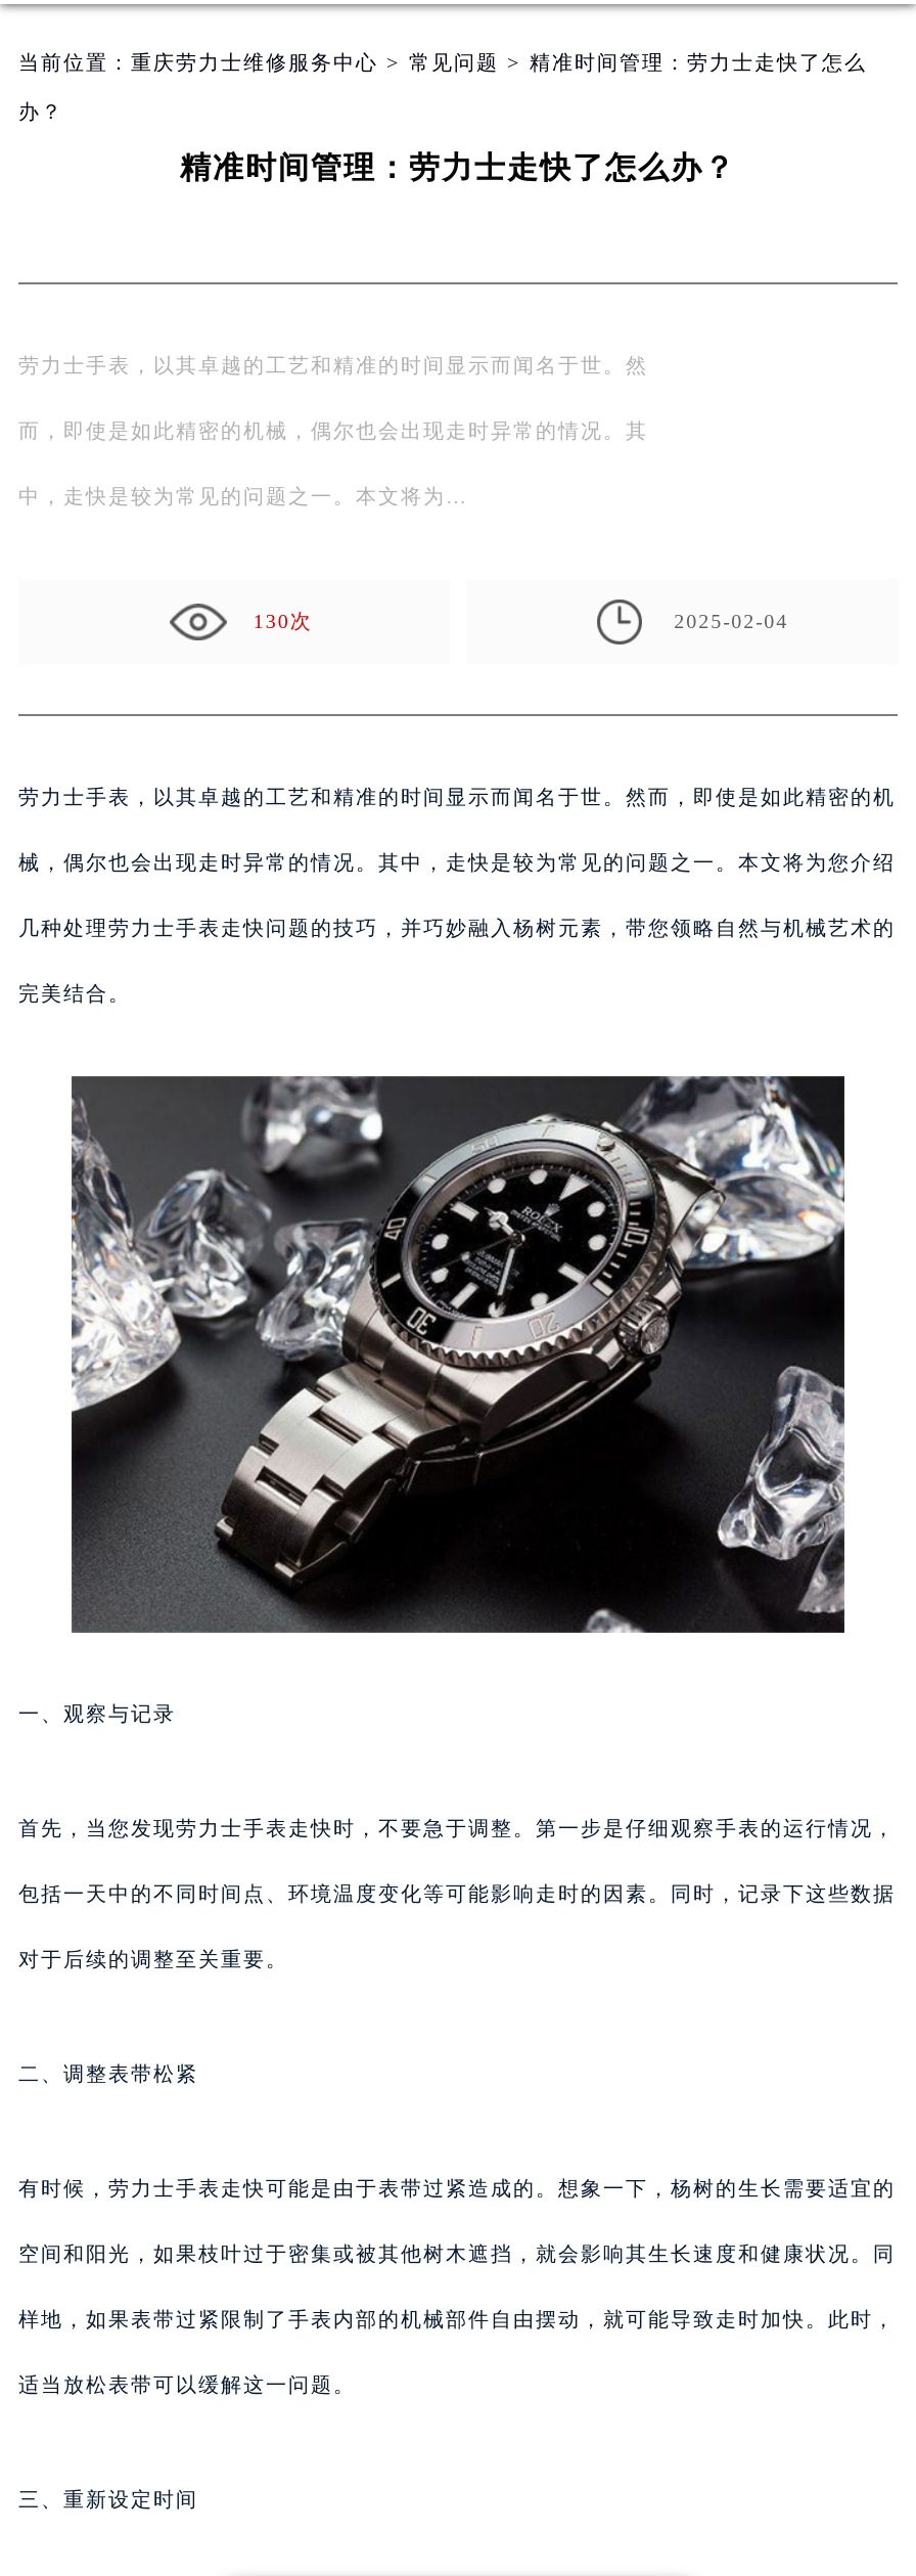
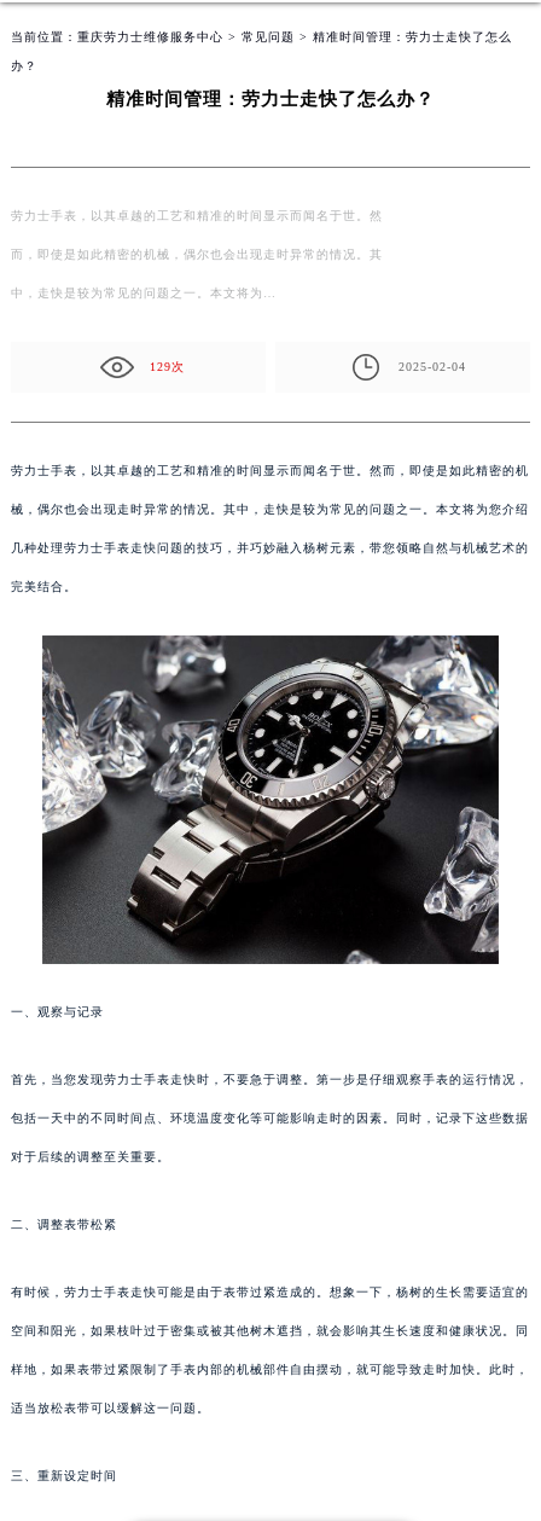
- 130次
+ 129次
